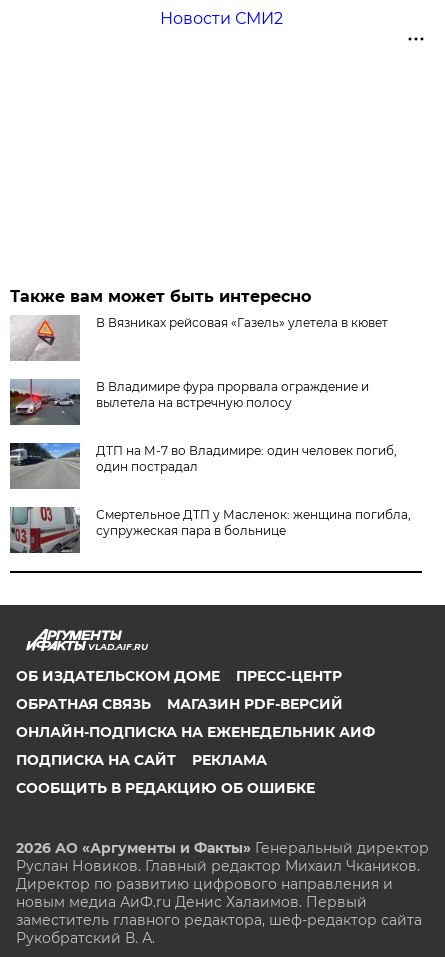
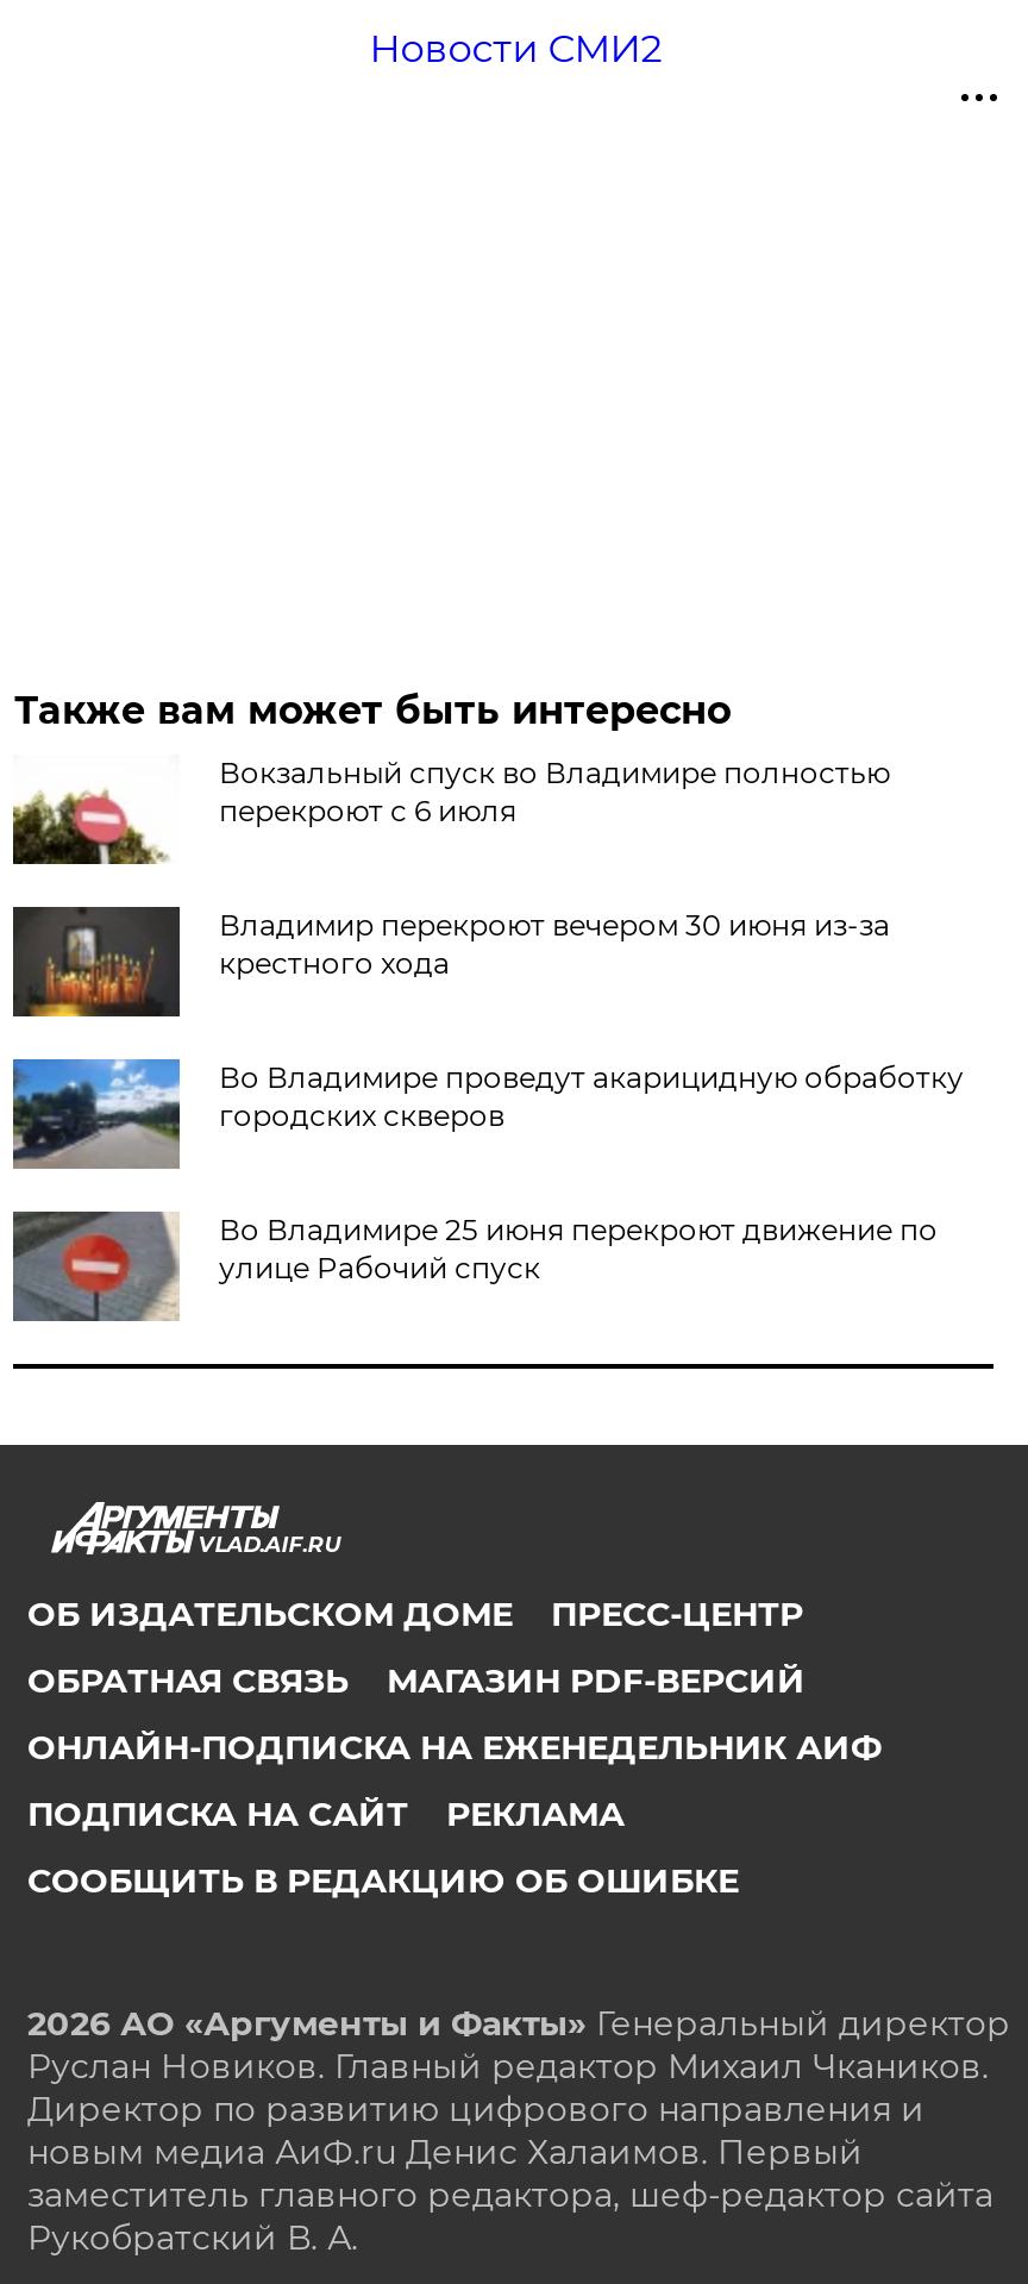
- [image]
- В Вязниках рейсовая «Газель» улетела в кювет
+ [image]
+ Вокзальный спуск во Владимире полностью
+ перекроют с 6 июля

- [image]
- В Владимире фура прорвала ограждение и
- вылетела на встречную полосу
+ [image]
+ Владимир перекроют вечером 30 июня из-за
+ крестного хода

- [image]
- ДТП на М-7 во Владимире: один человек погиб,
- один пострадал
+ [image]
+ Во Владимире проведут акарицидную обработку
+ городских скверов

- [image]
- Смертельное ДТП у Масленок: женщина погибла,
- супружеская пара в больнице
+ [image]
+ Во Владимире 25 июня перекроют движение по
+ улице Рабочий спуск
